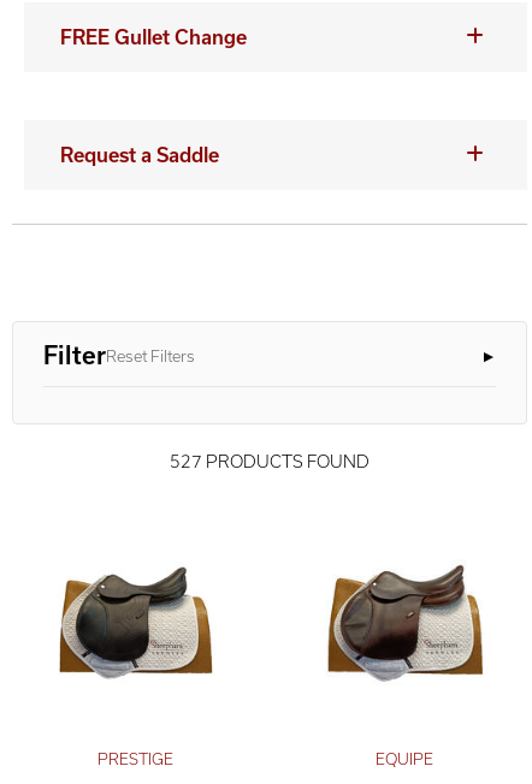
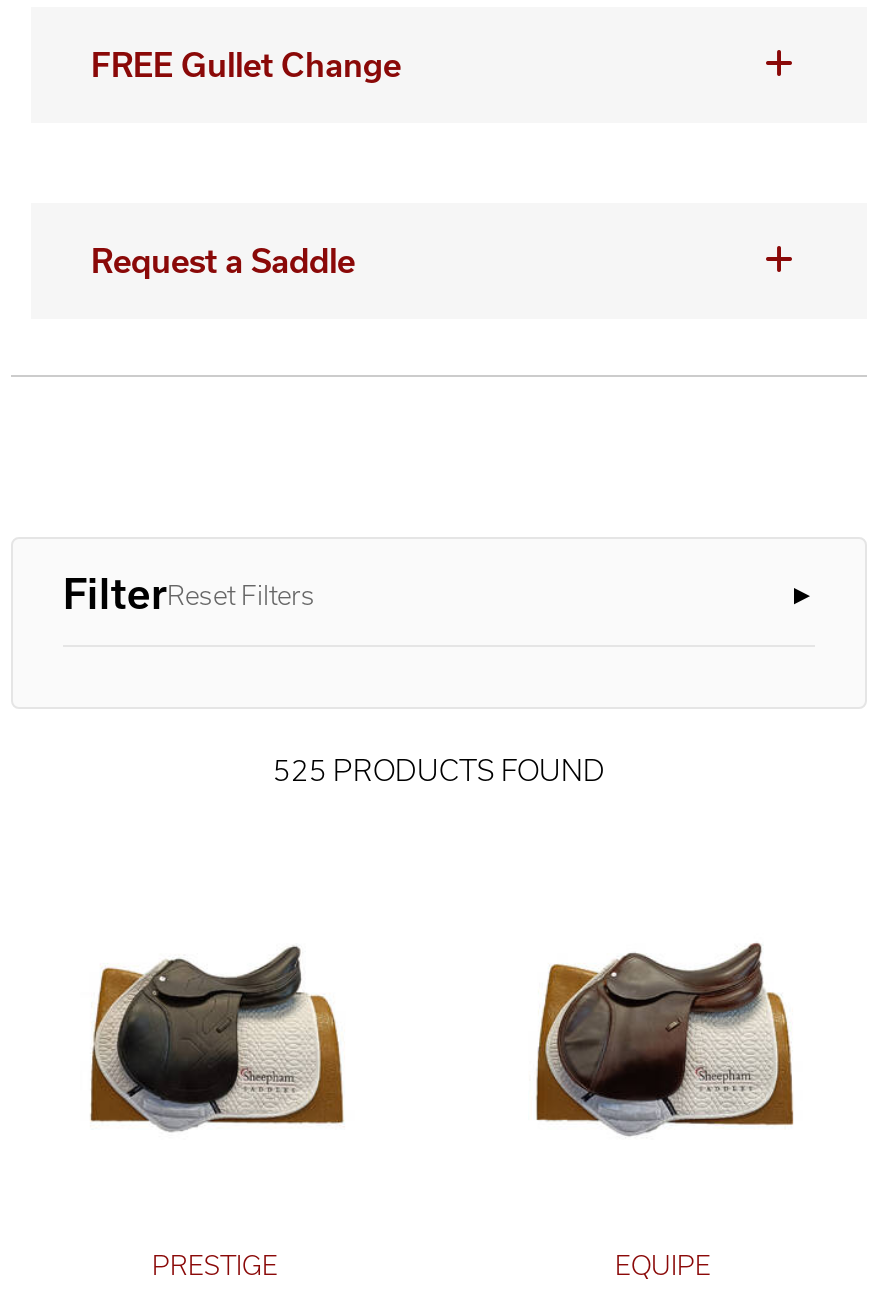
- 527 PRODUCTS FOUND
+ 525 PRODUCTS FOUND
